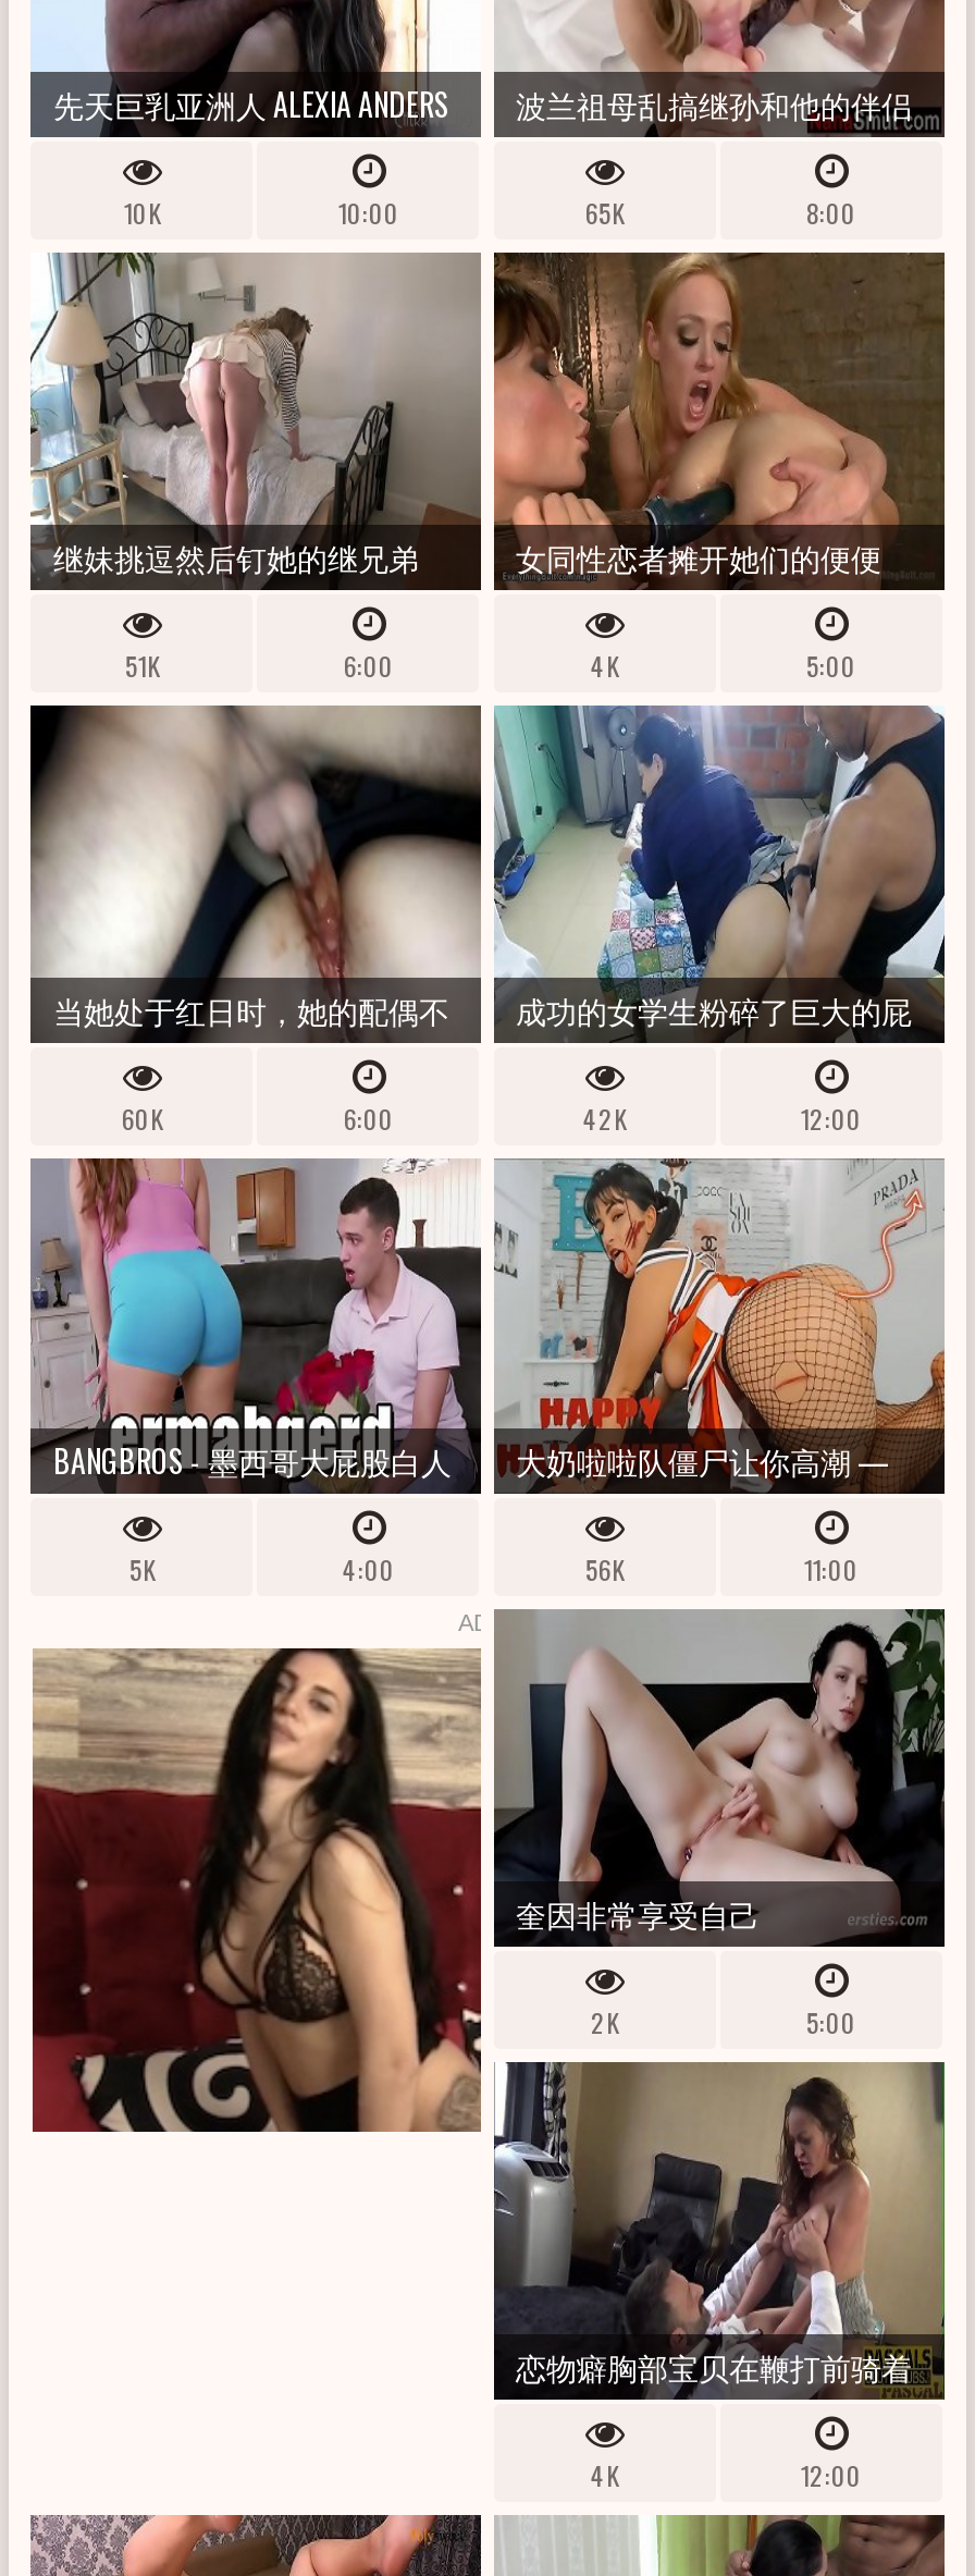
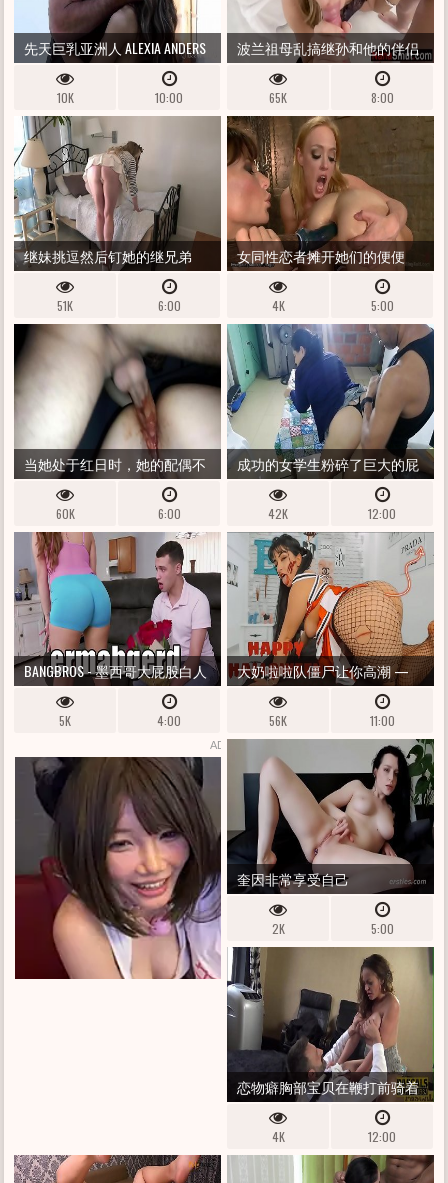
- [image]
+ [image]
